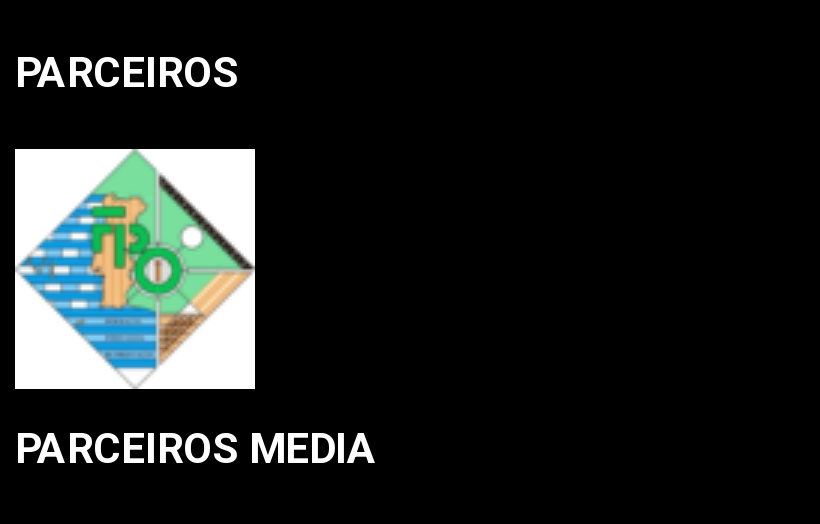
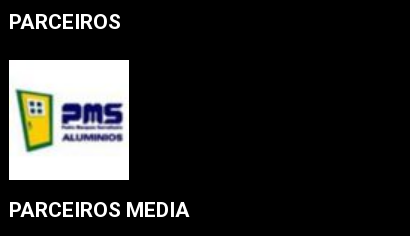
- [image]
+ [image]
